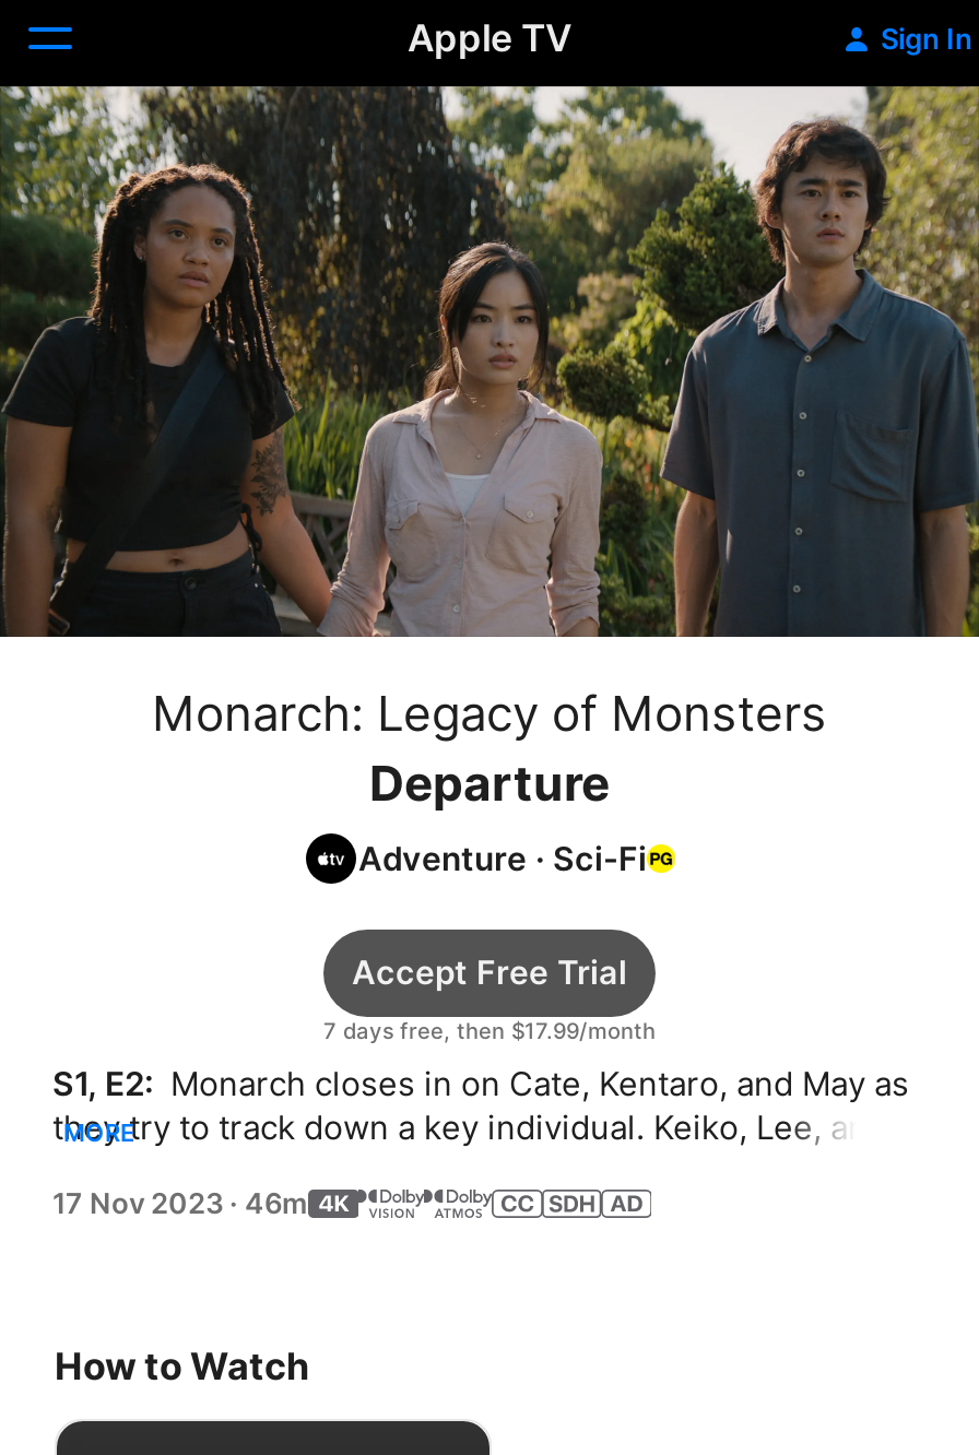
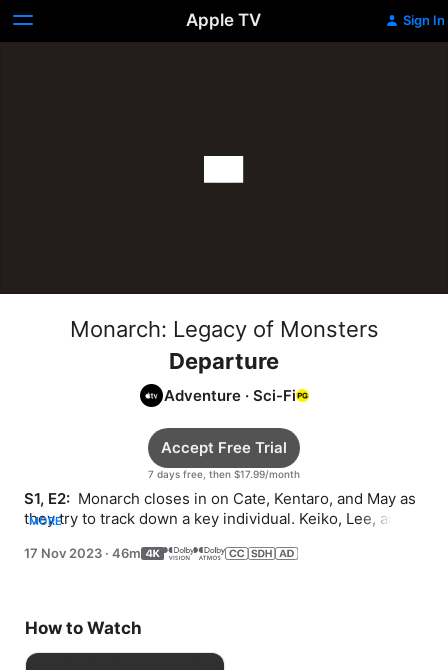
- [image]
